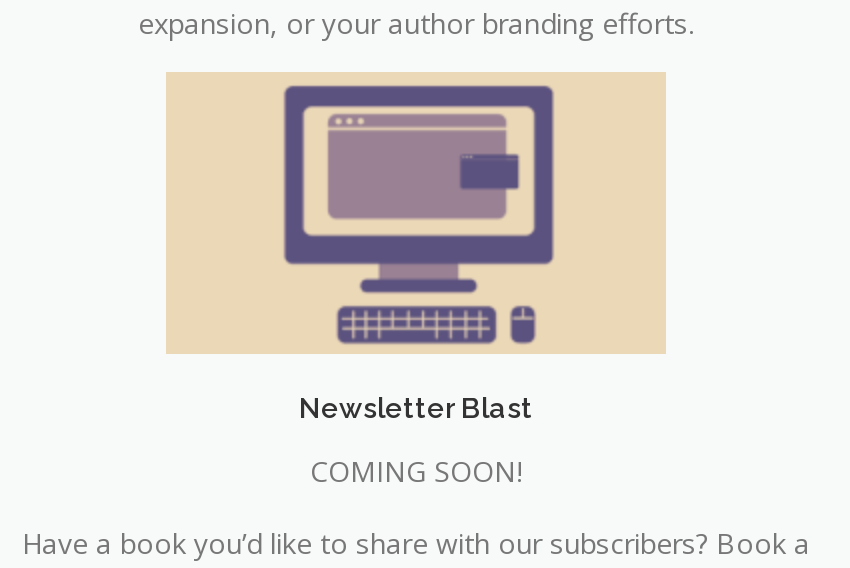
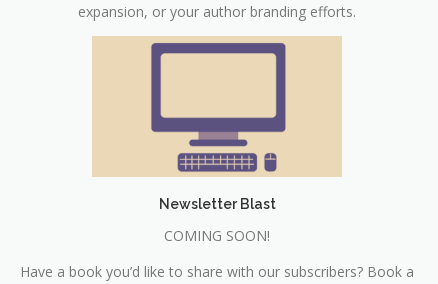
- [image]
